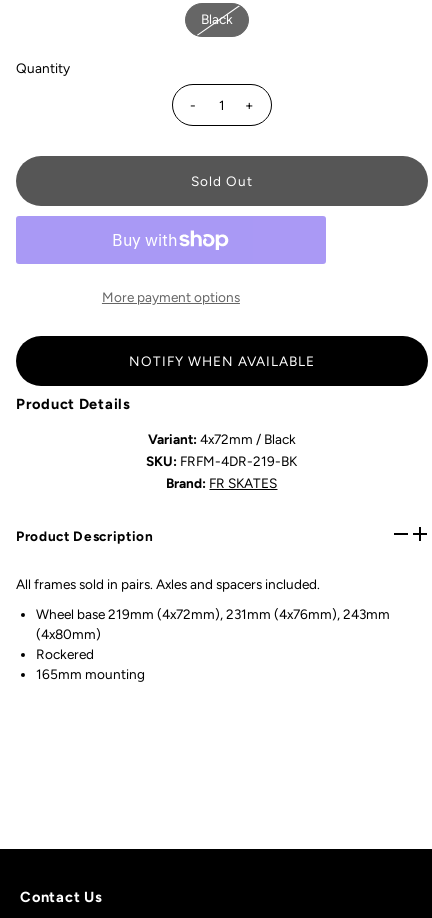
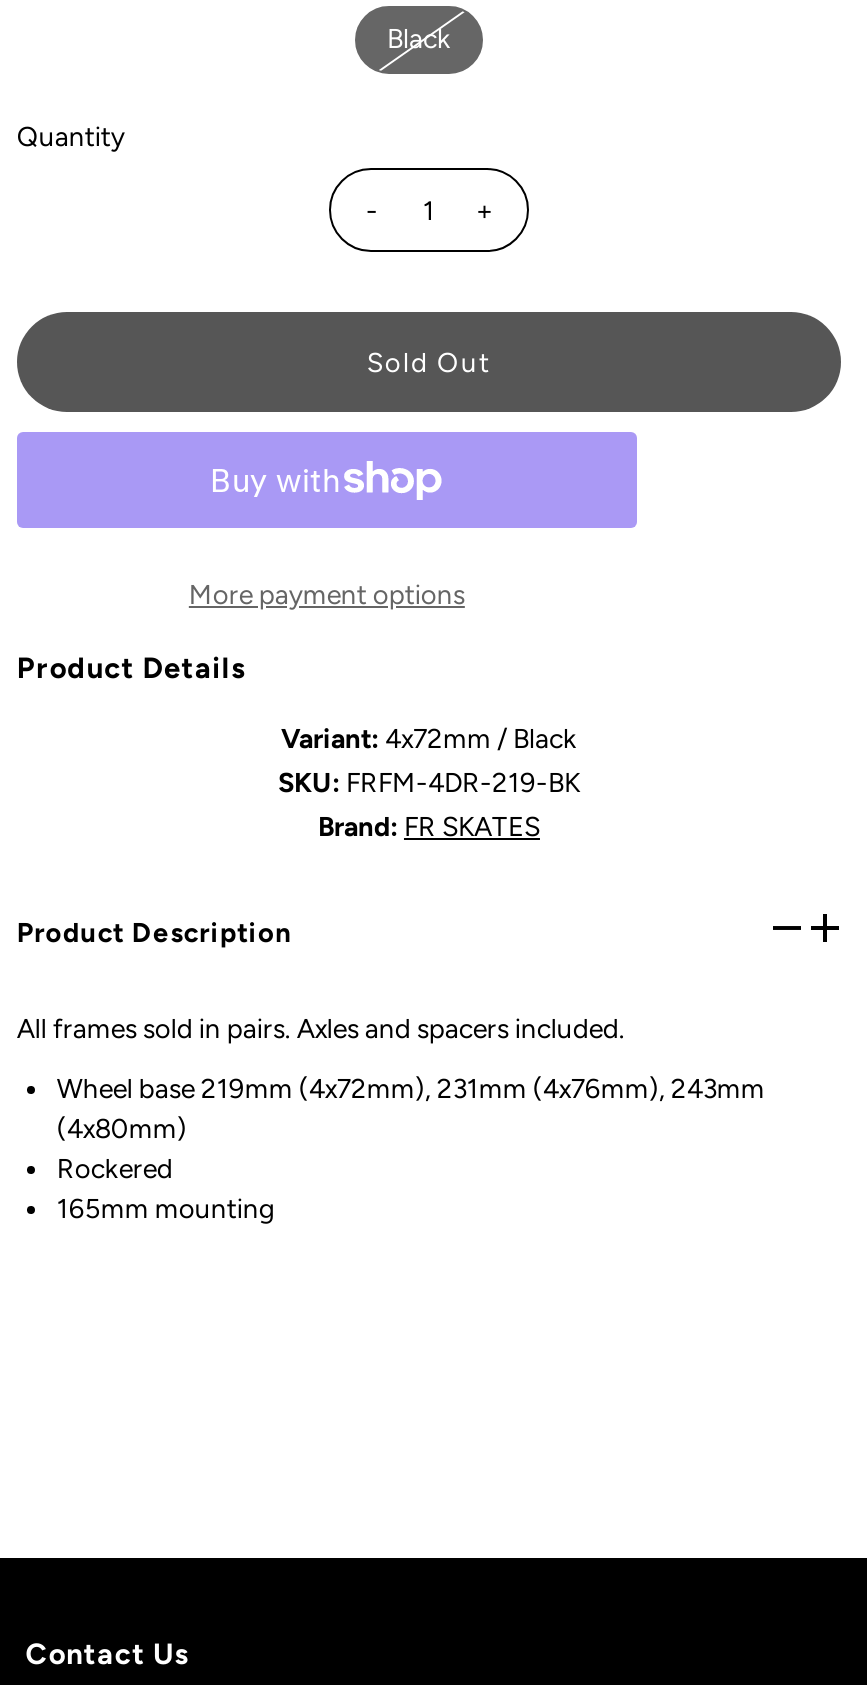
- NOTIFY WHEN AVAILABLE
